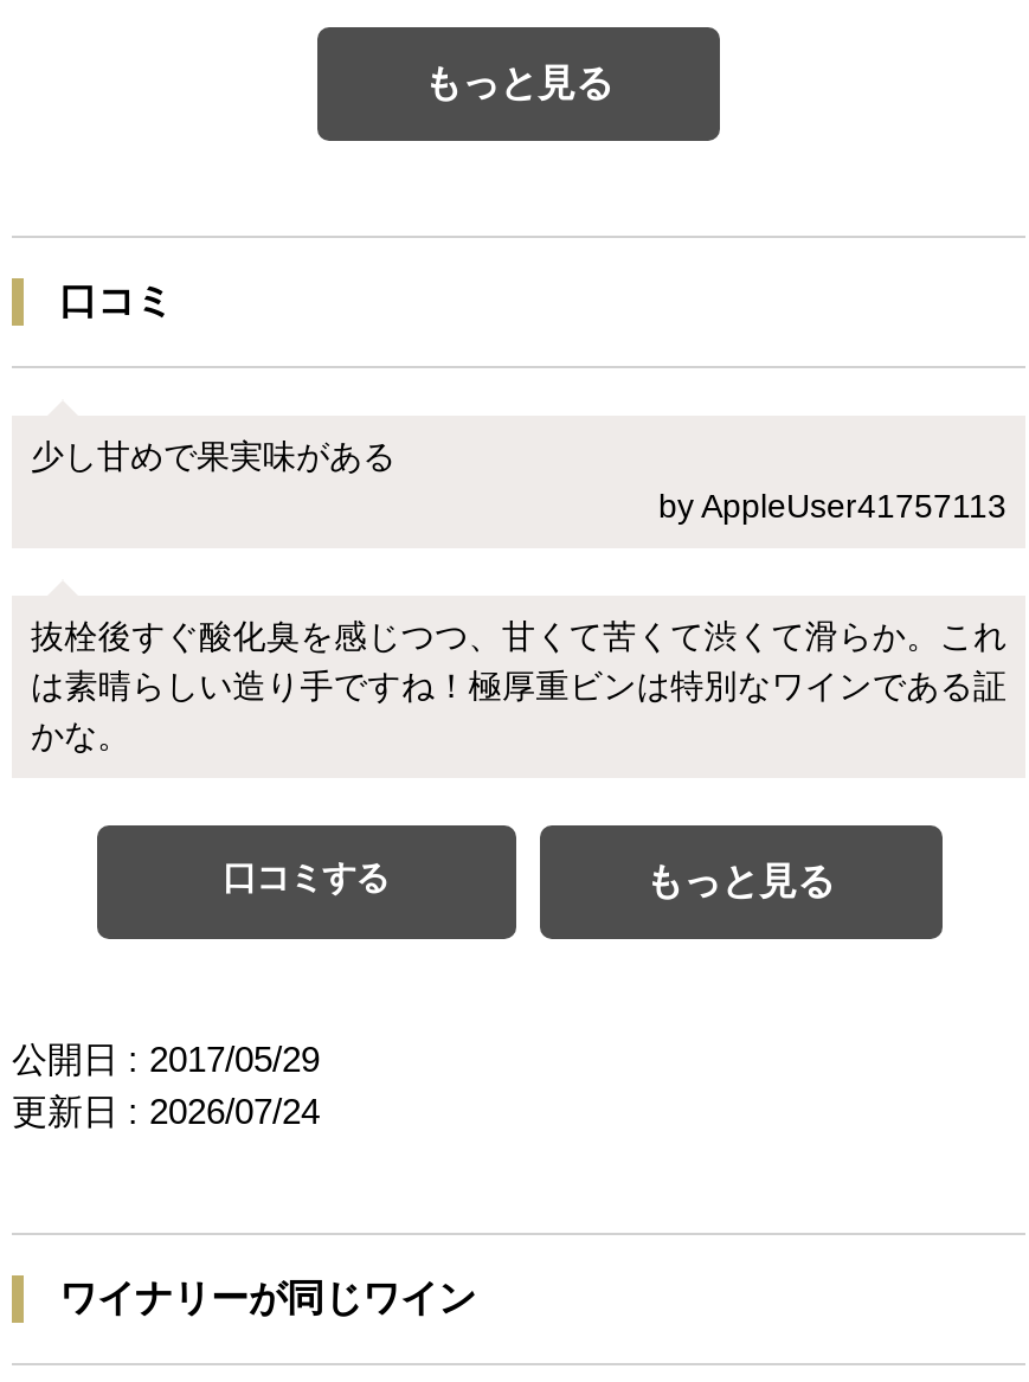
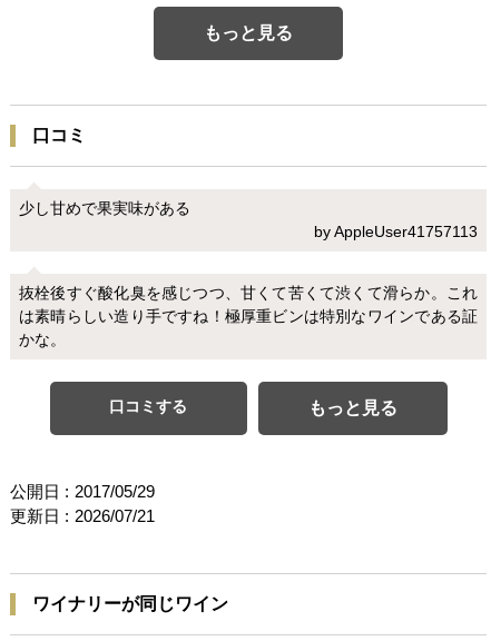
- 更新日 : 2026/07/24
+ 更新日 : 2026/07/21
